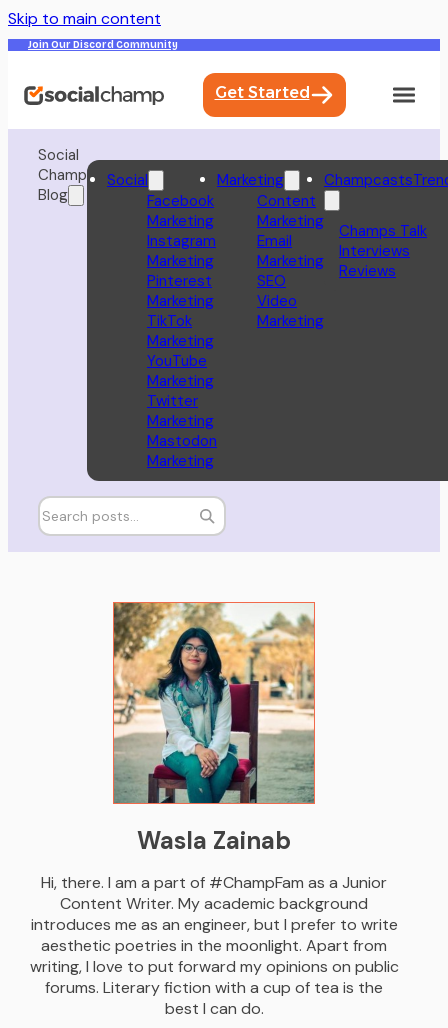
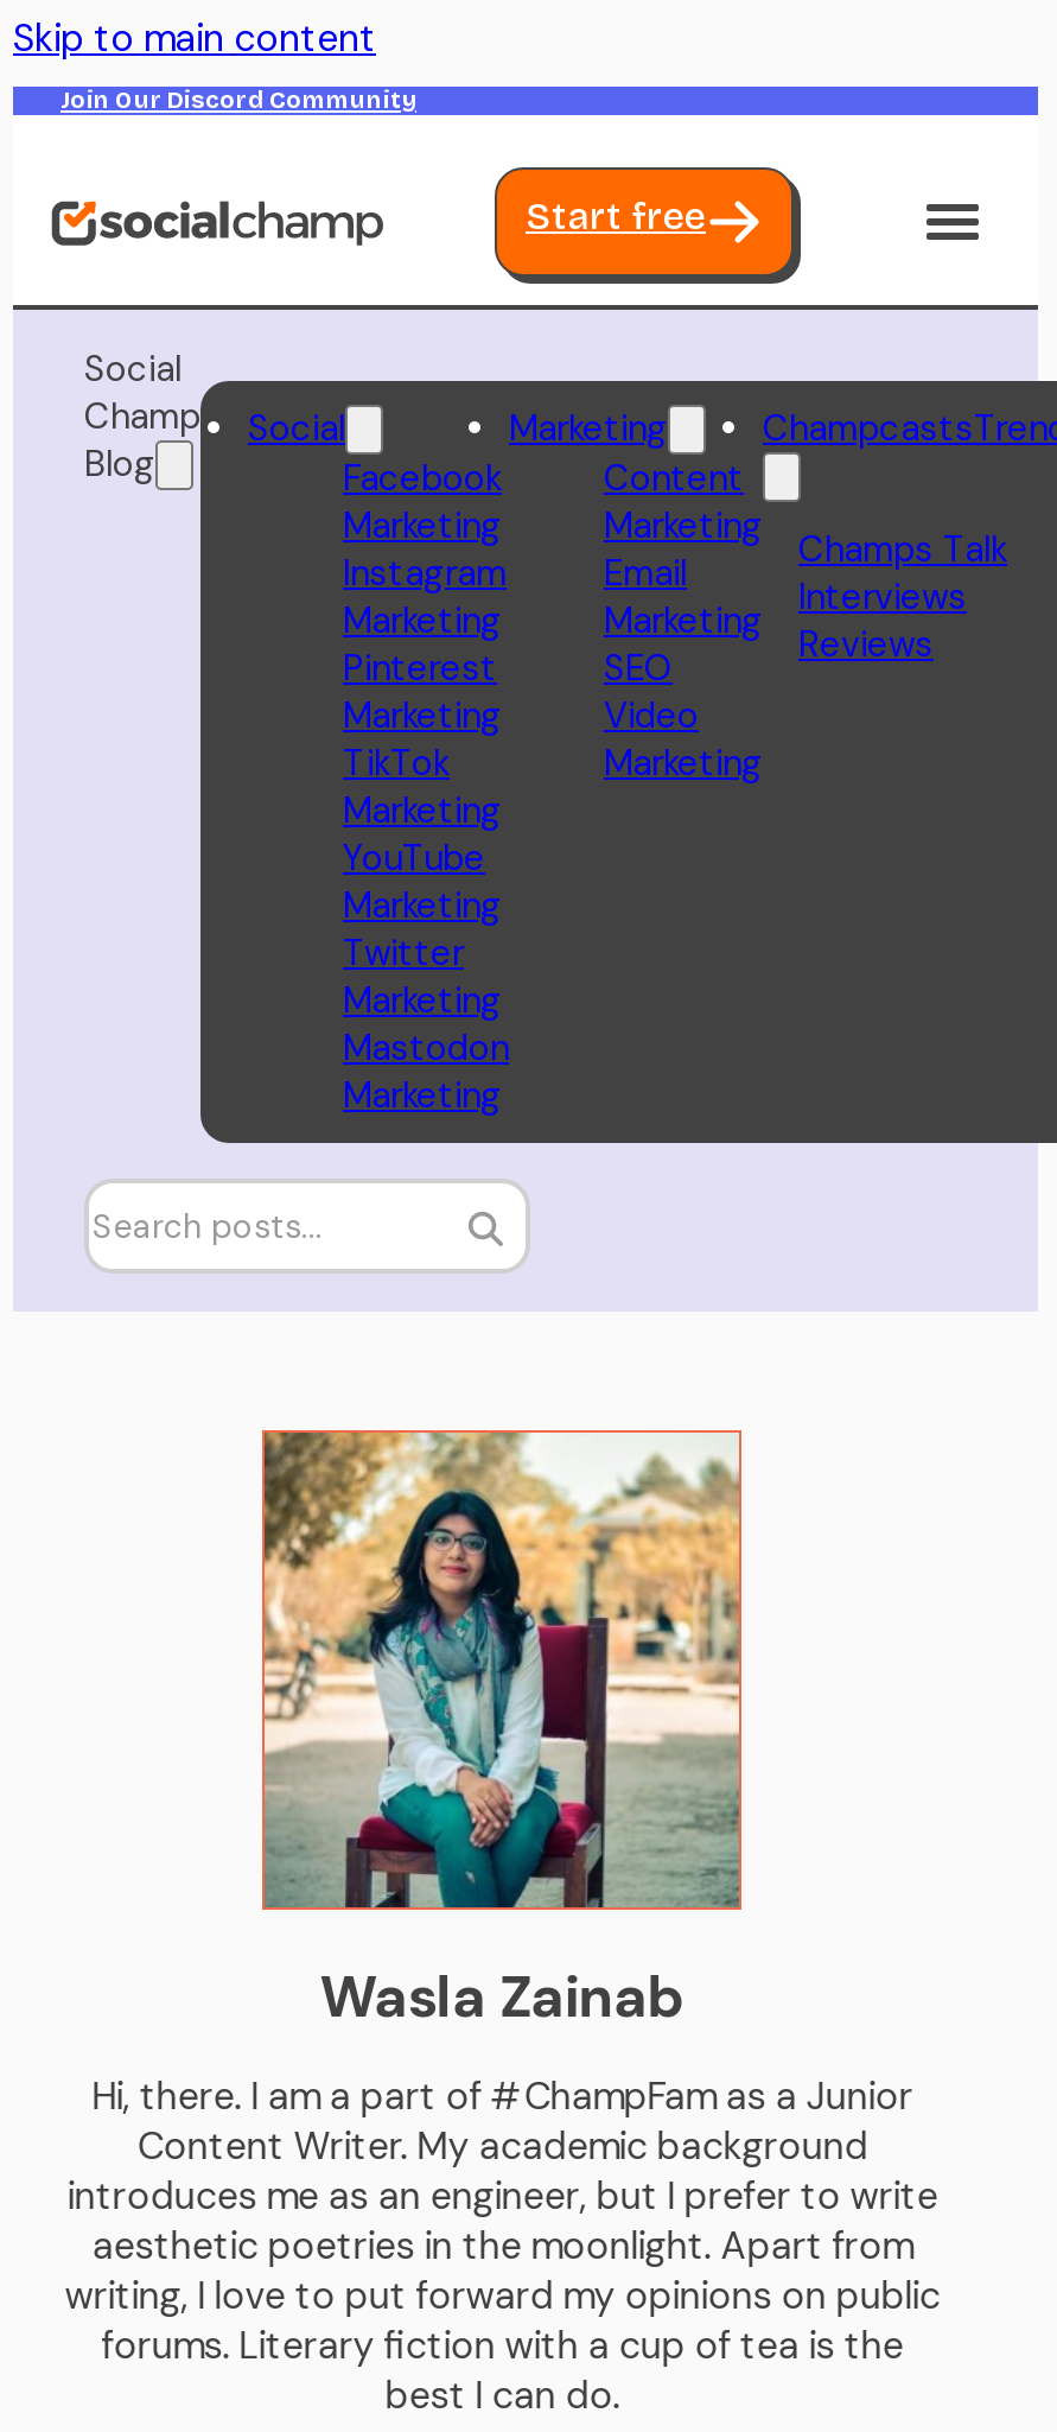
- Get Started
+ Start free
